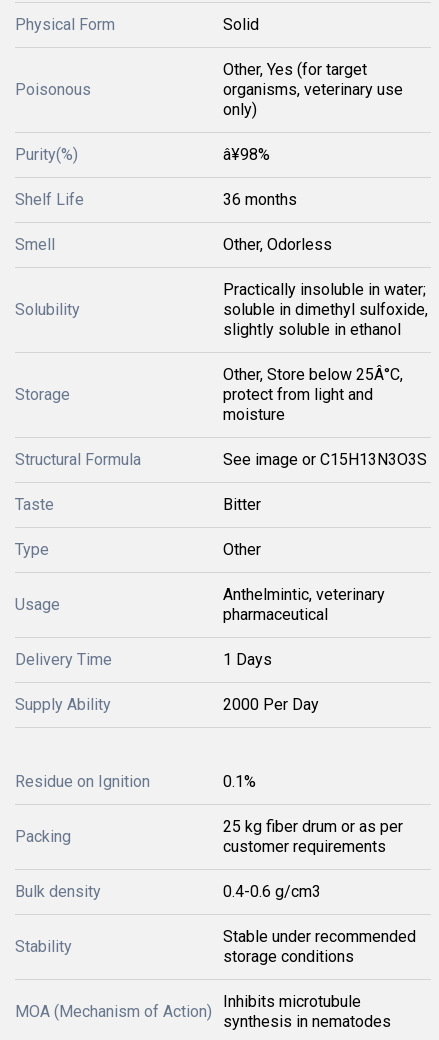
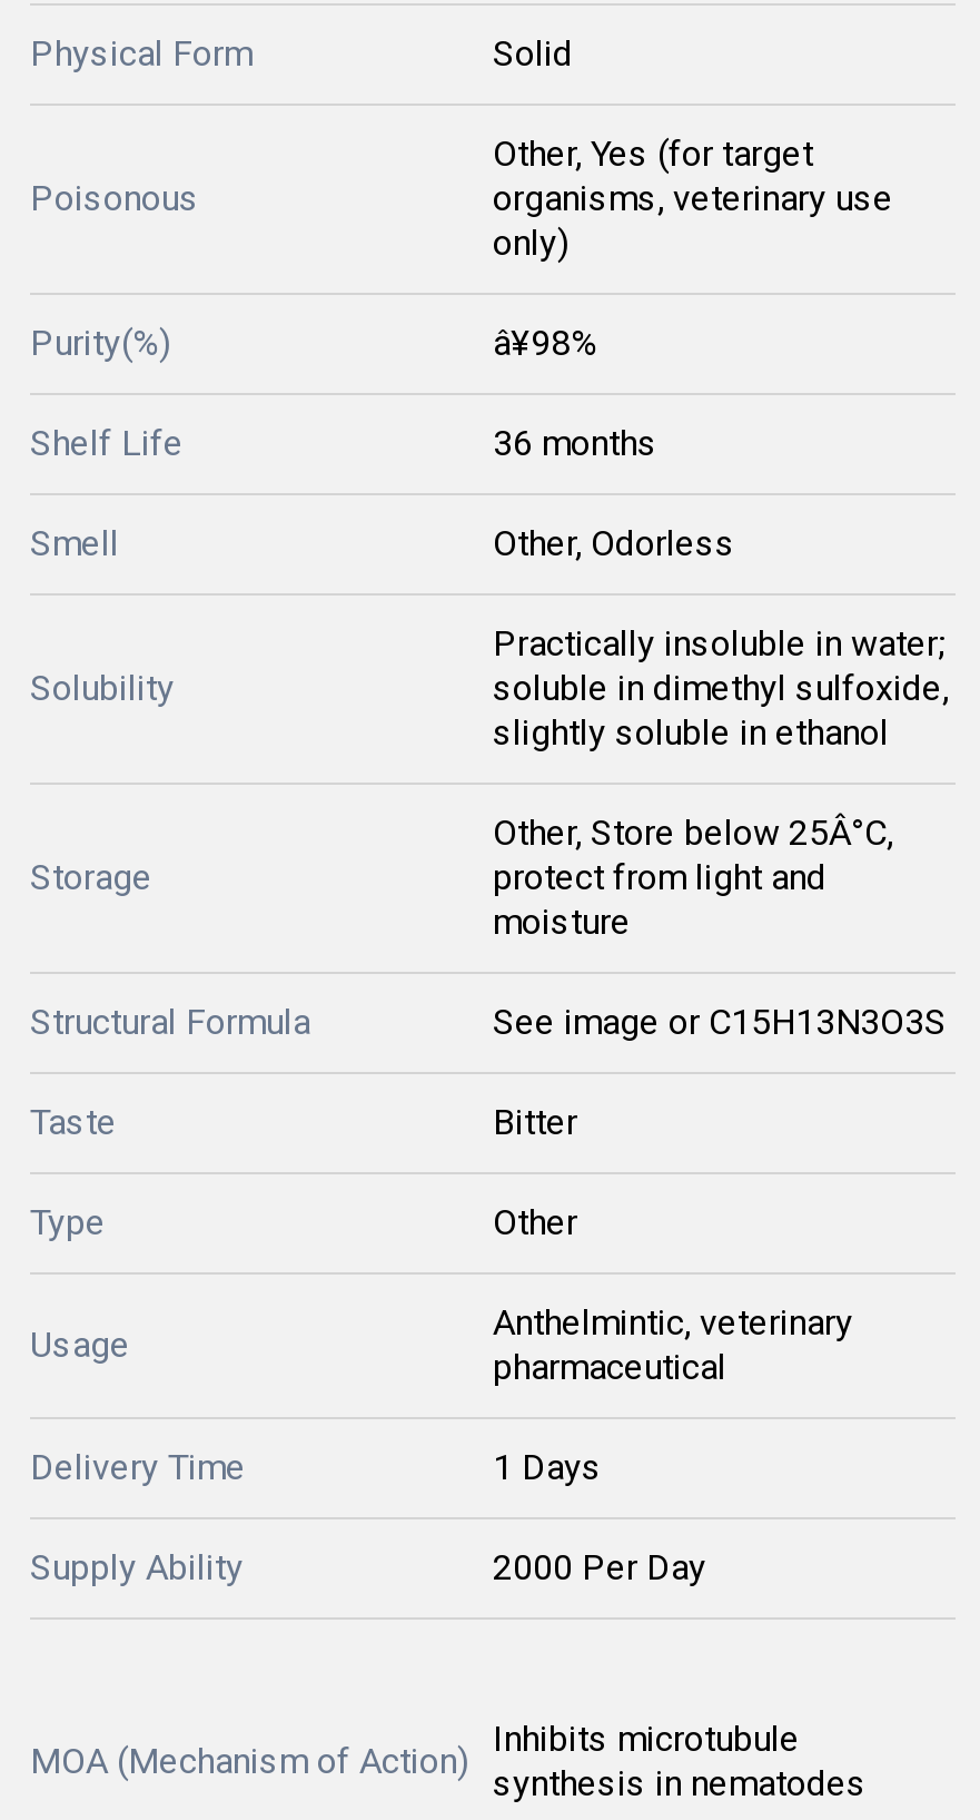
- Residue on Ignition
- 0.1%
- Packing

- 25 kg fiber drum or as per
- customer requirements
- Bulk density
- 0.4-0.6 g/cm3
- Stability

- Stable under recommended
- storage conditions
